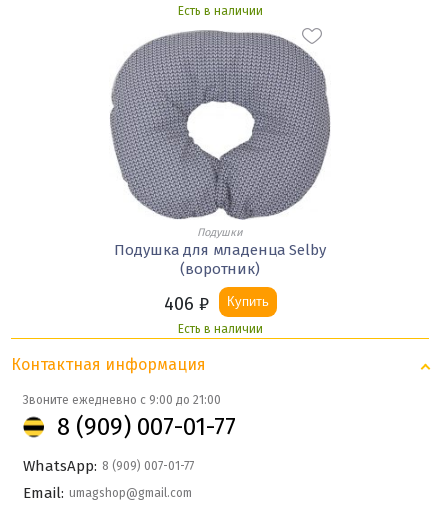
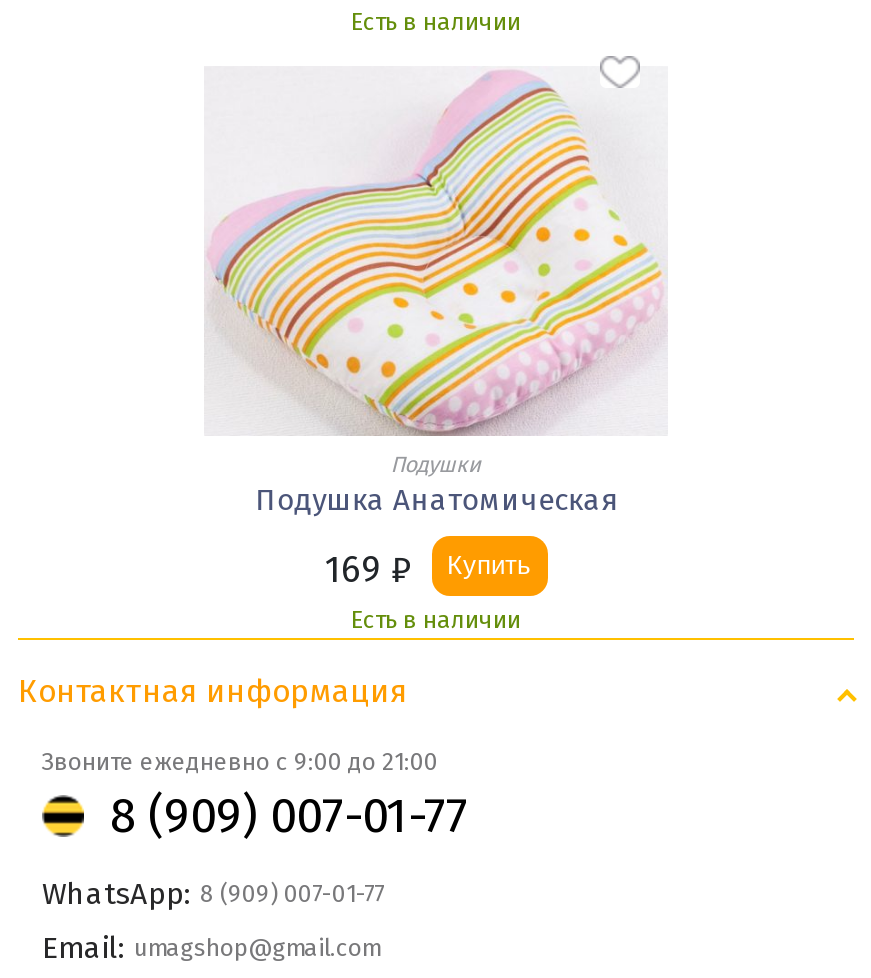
- [image]
- Подушка для младенца Selby
- (воротник)
+ [image]
+ Подушка Анатомическая

- 406 ₽ Купить
+ 169 ₽ Купить
